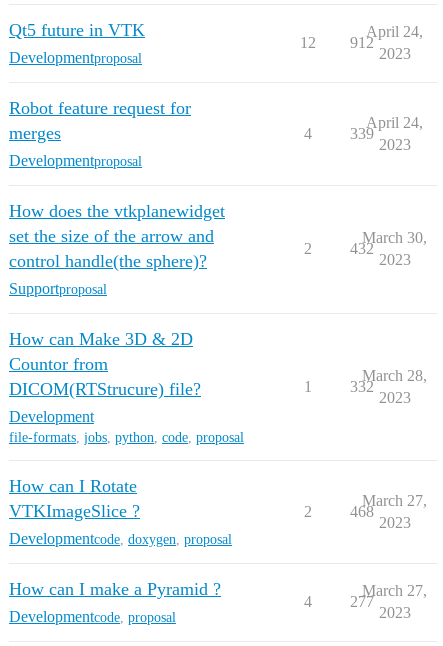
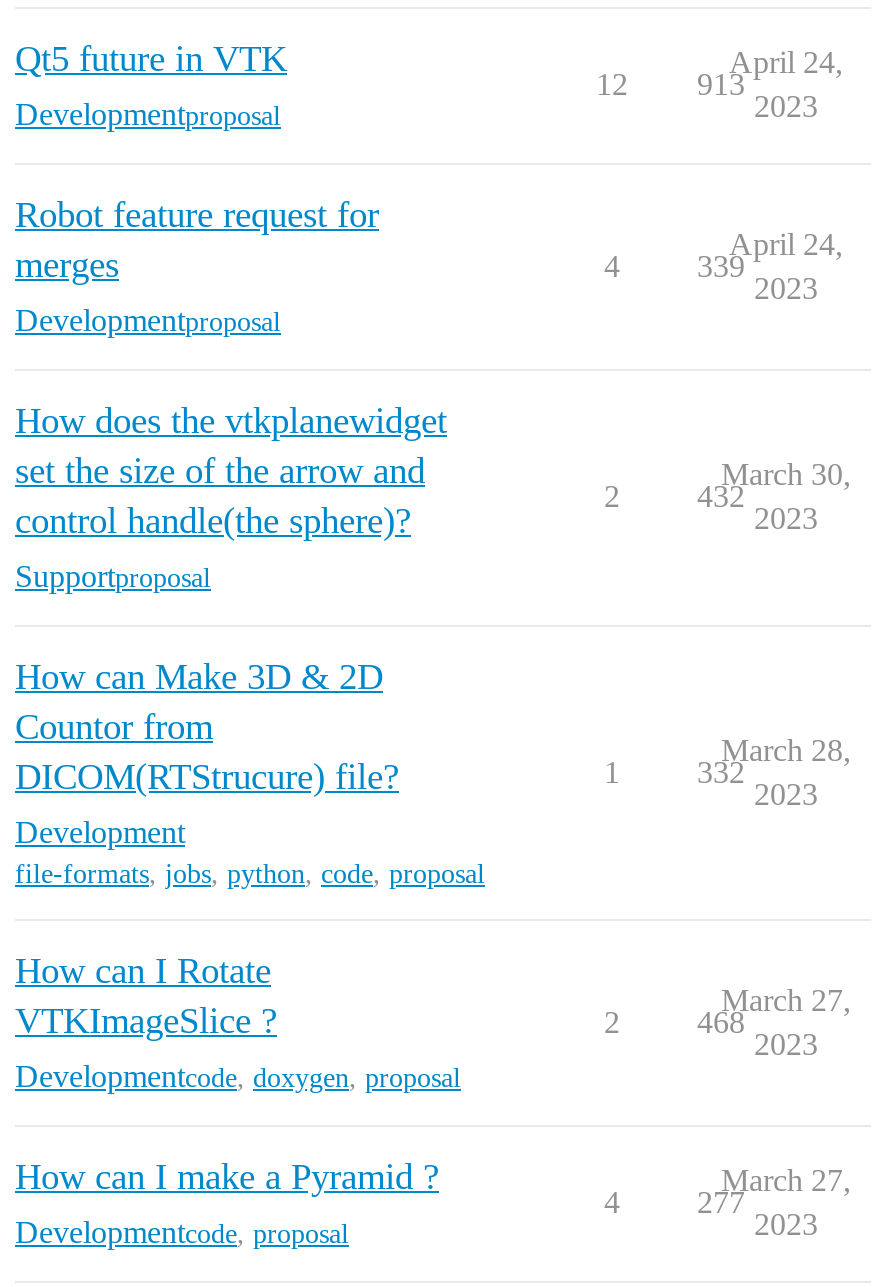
- 912
+ 913
